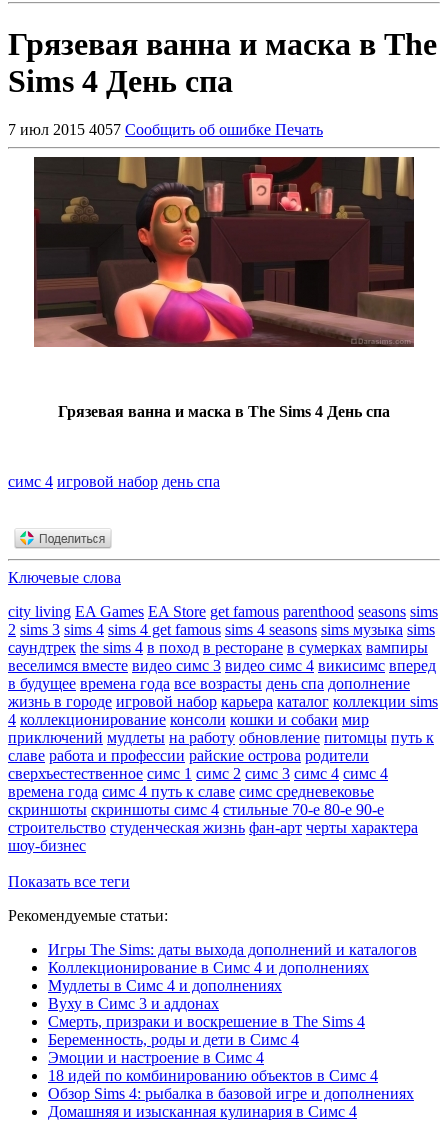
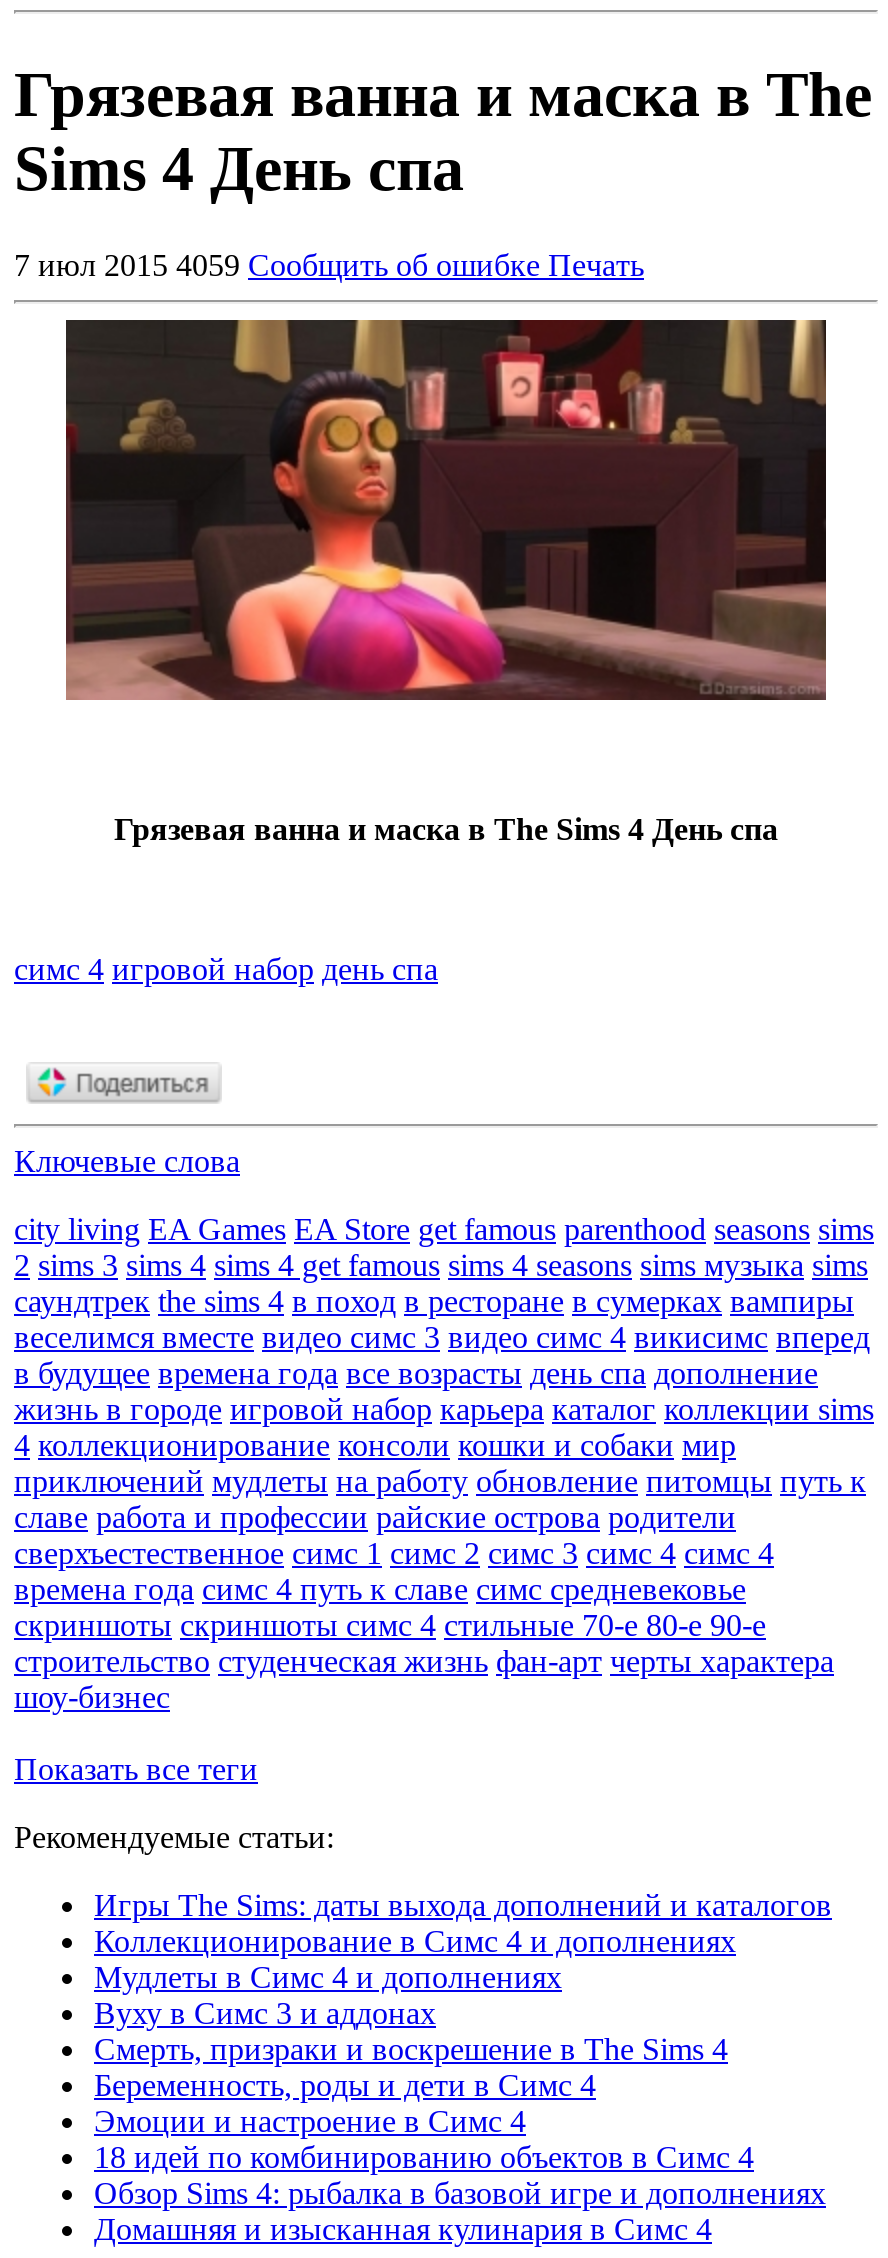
- 7 июл 2015 4057 Сообщить об ошибке Печать
+ 7 июл 2015 4059 Сообщить об ошибке Печать
